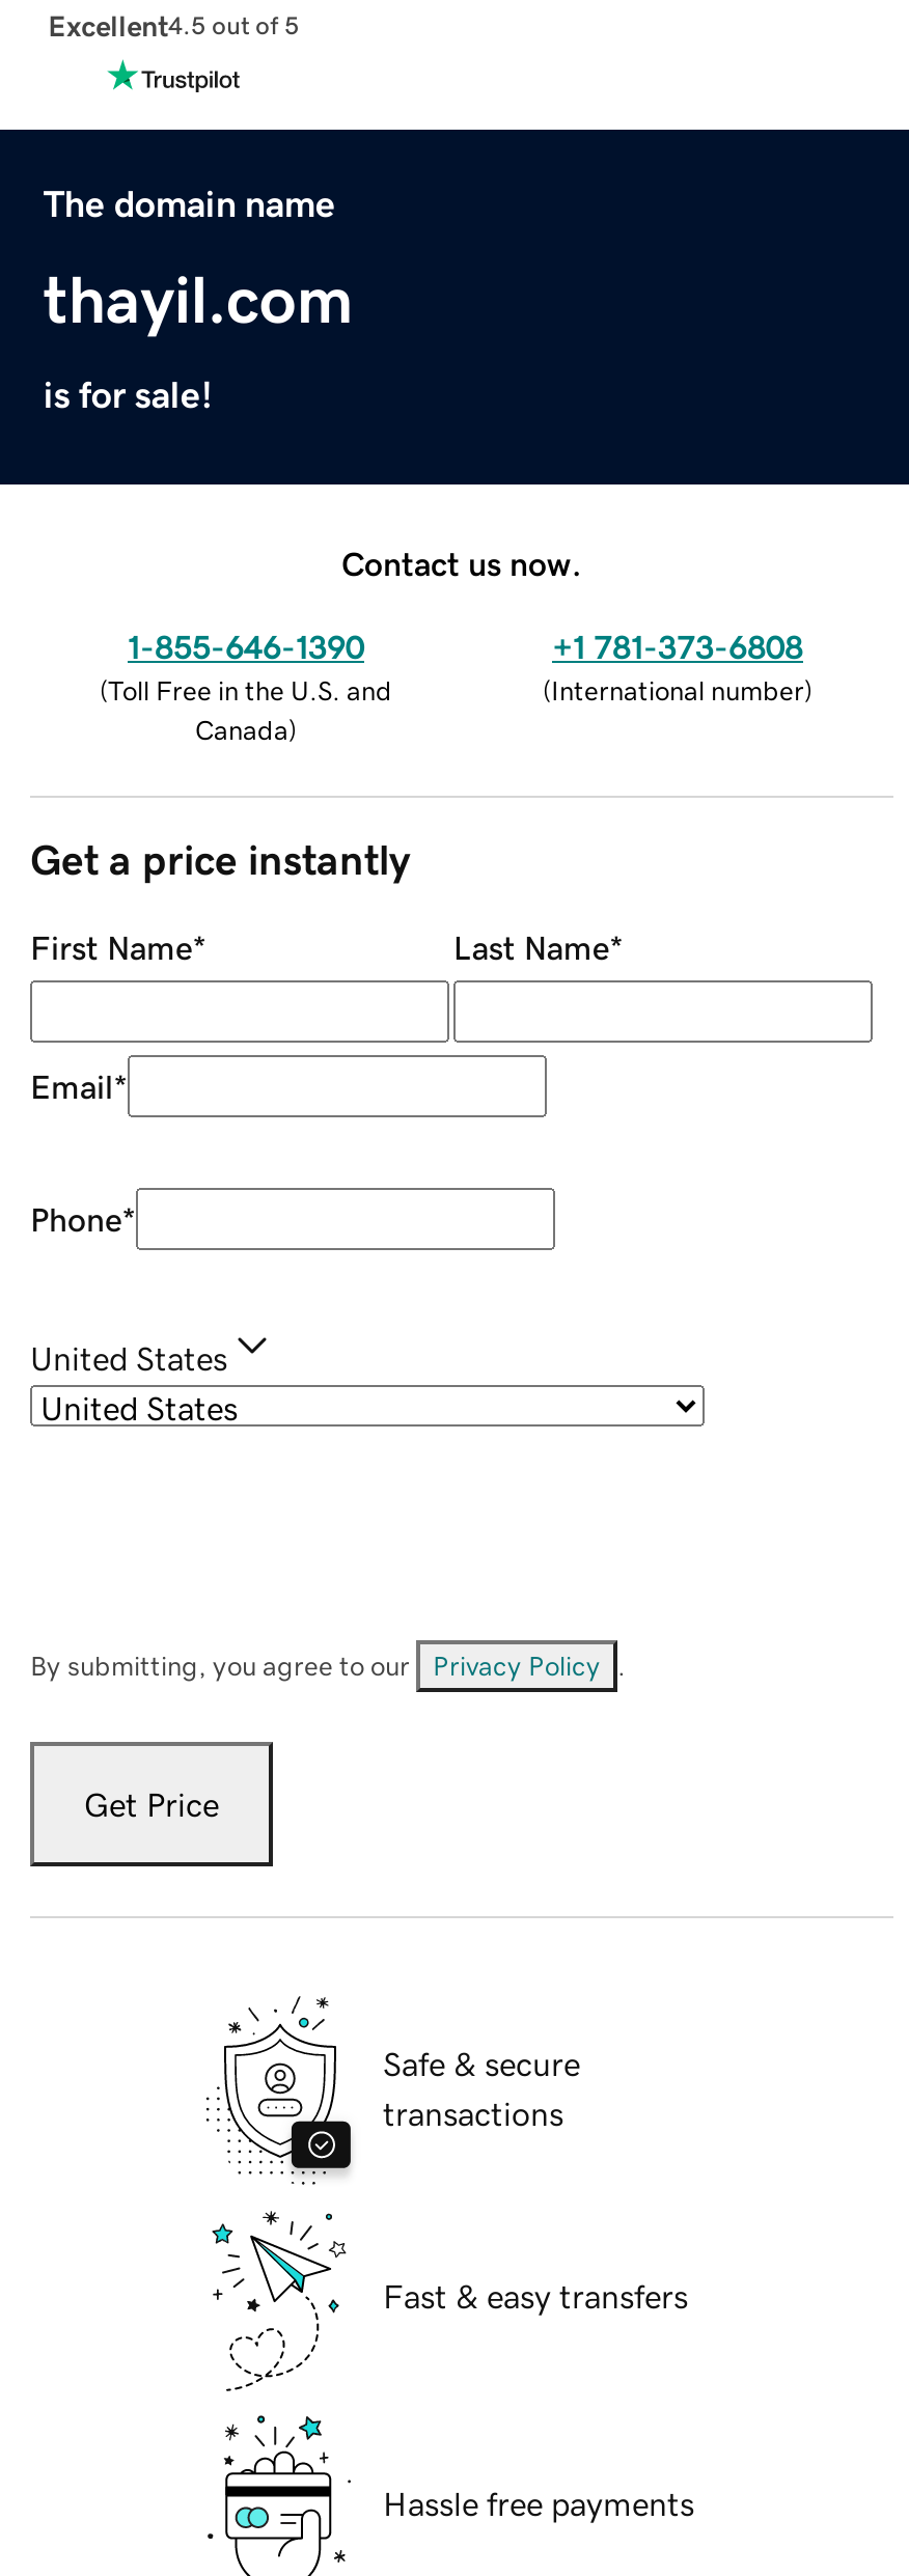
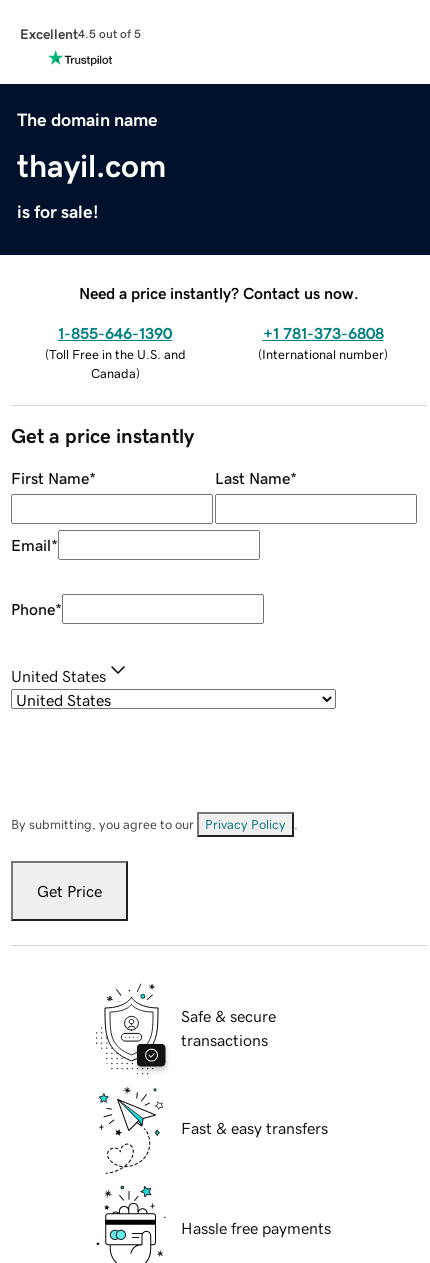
- Contact us now.
+ Need a price instantly? Contact us now.
